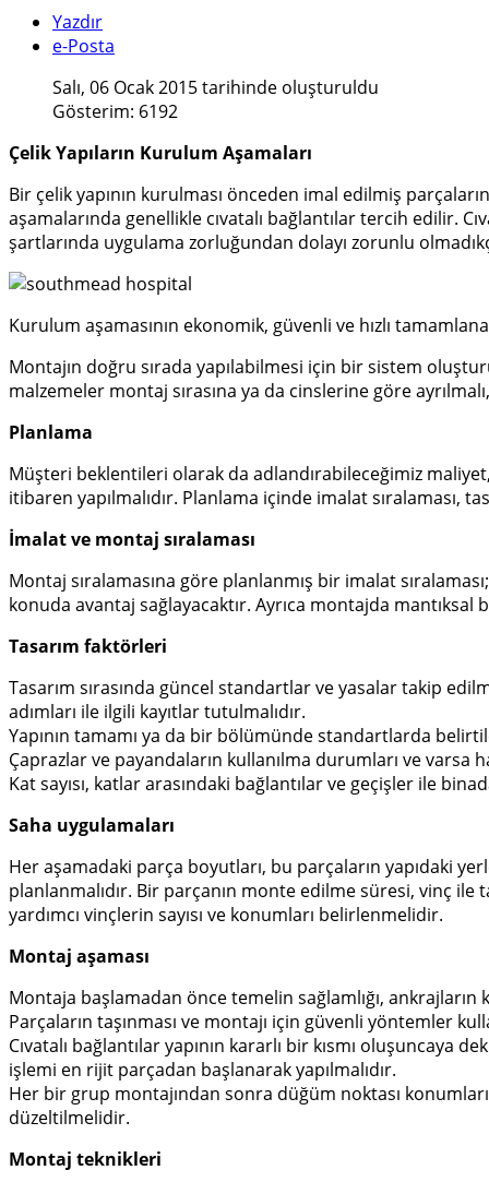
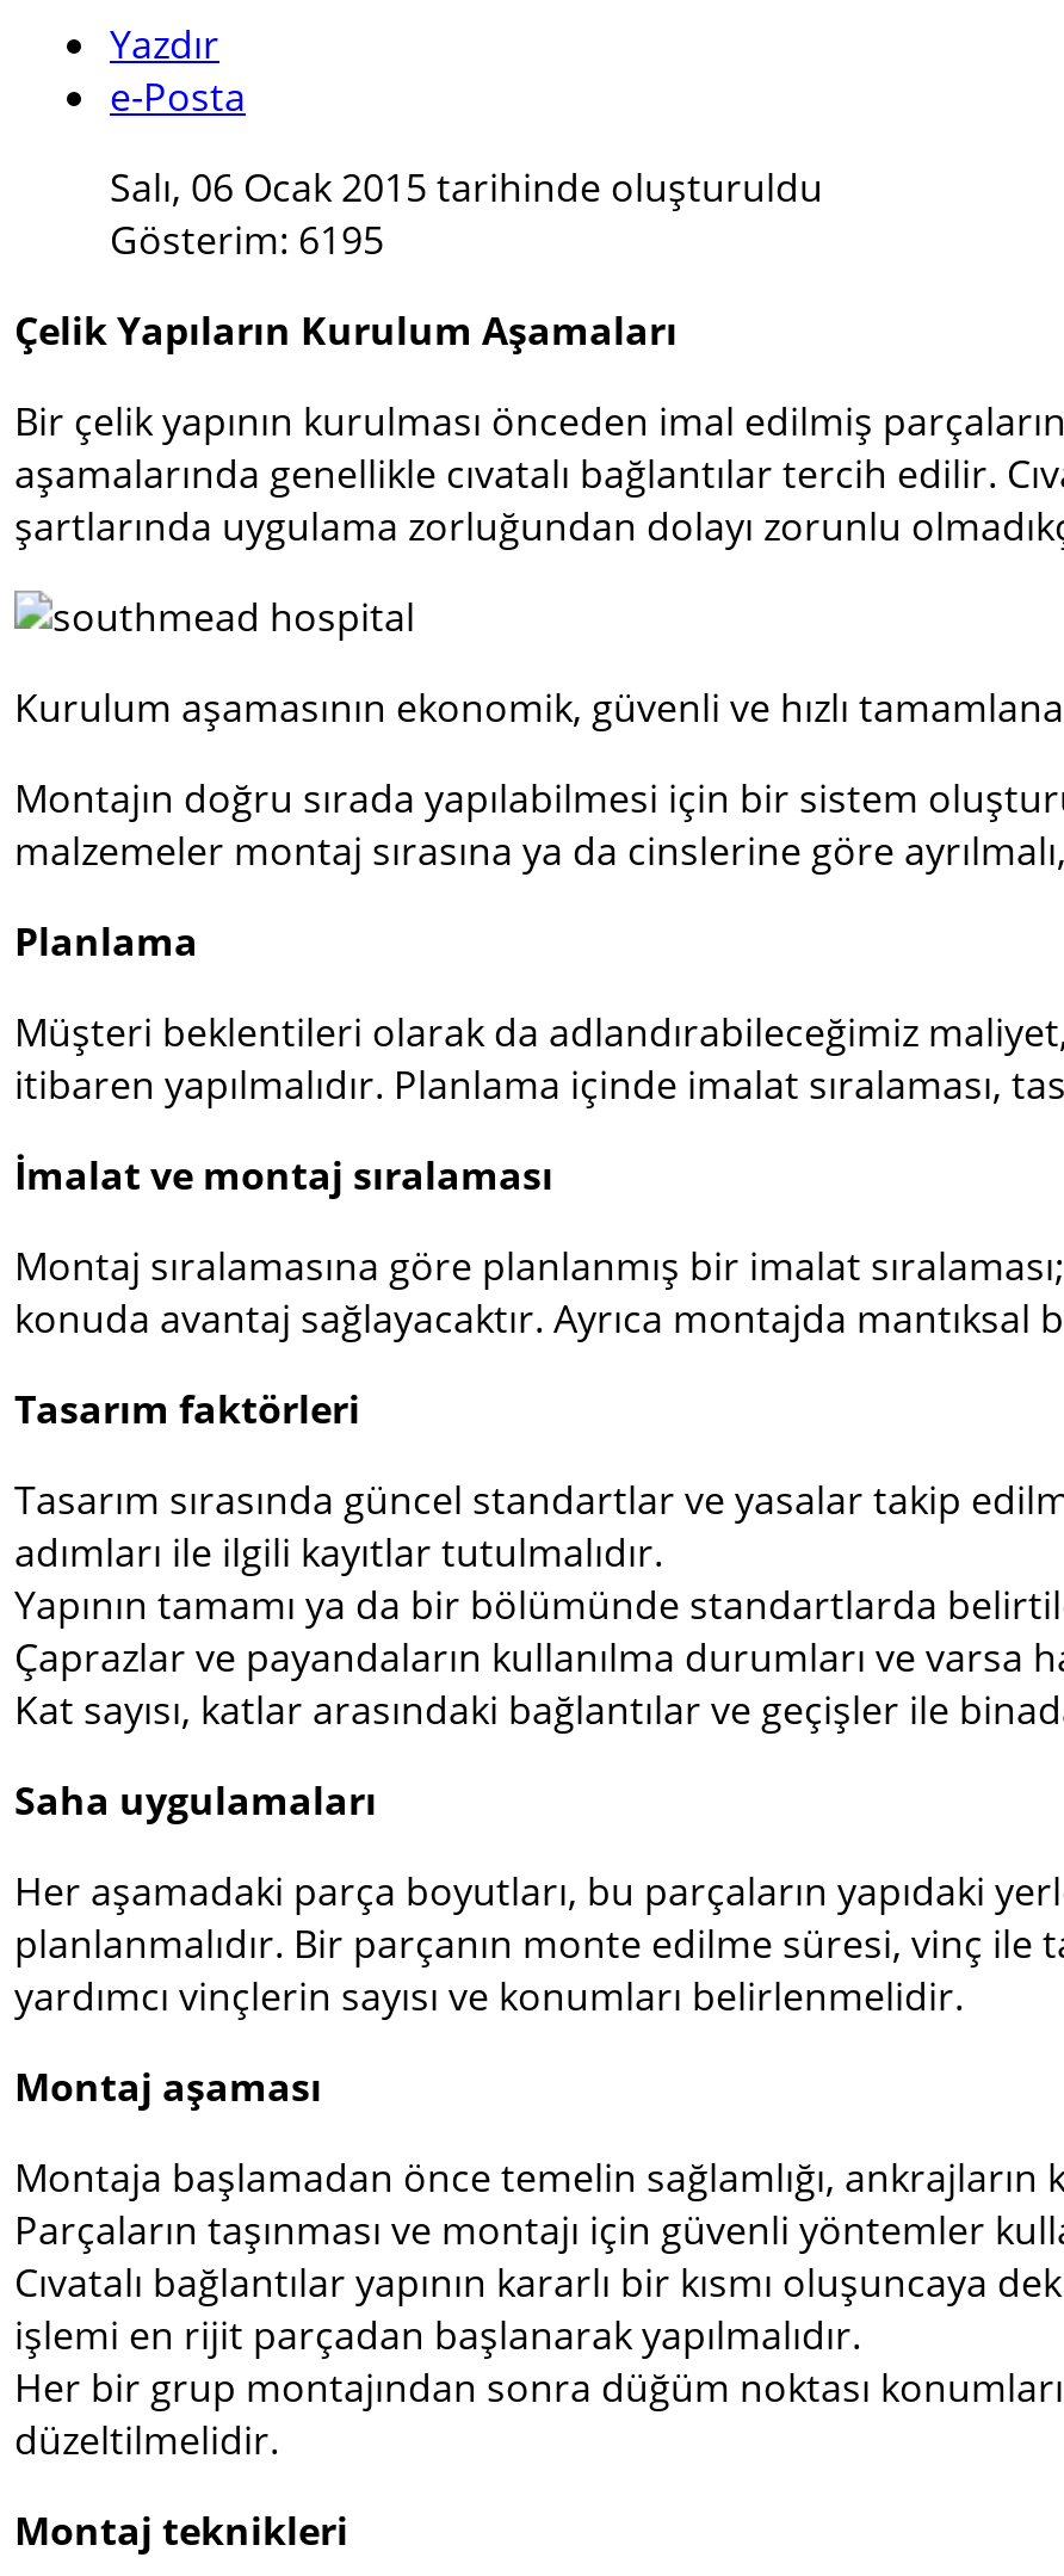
- Gösterim: 6192
+ Gösterim: 6195
